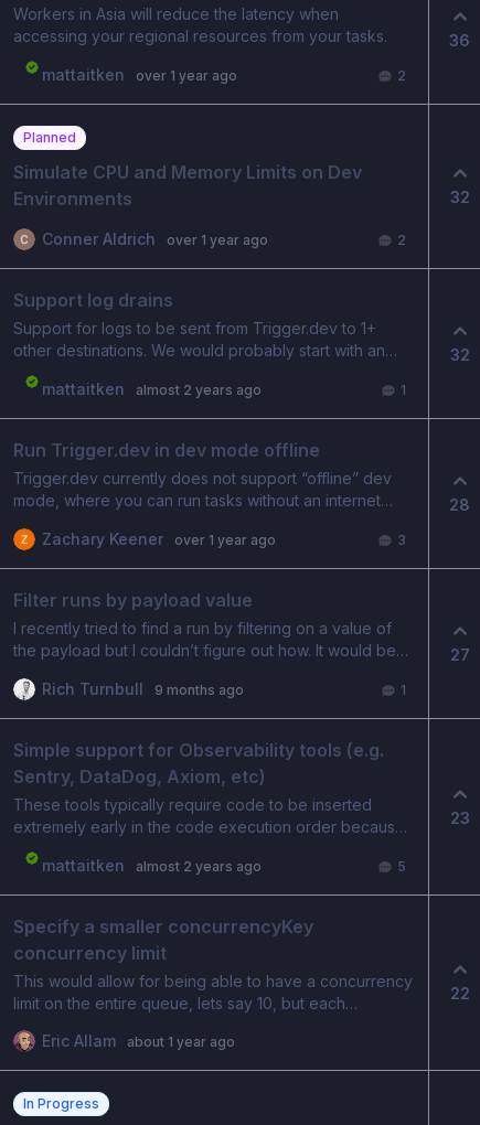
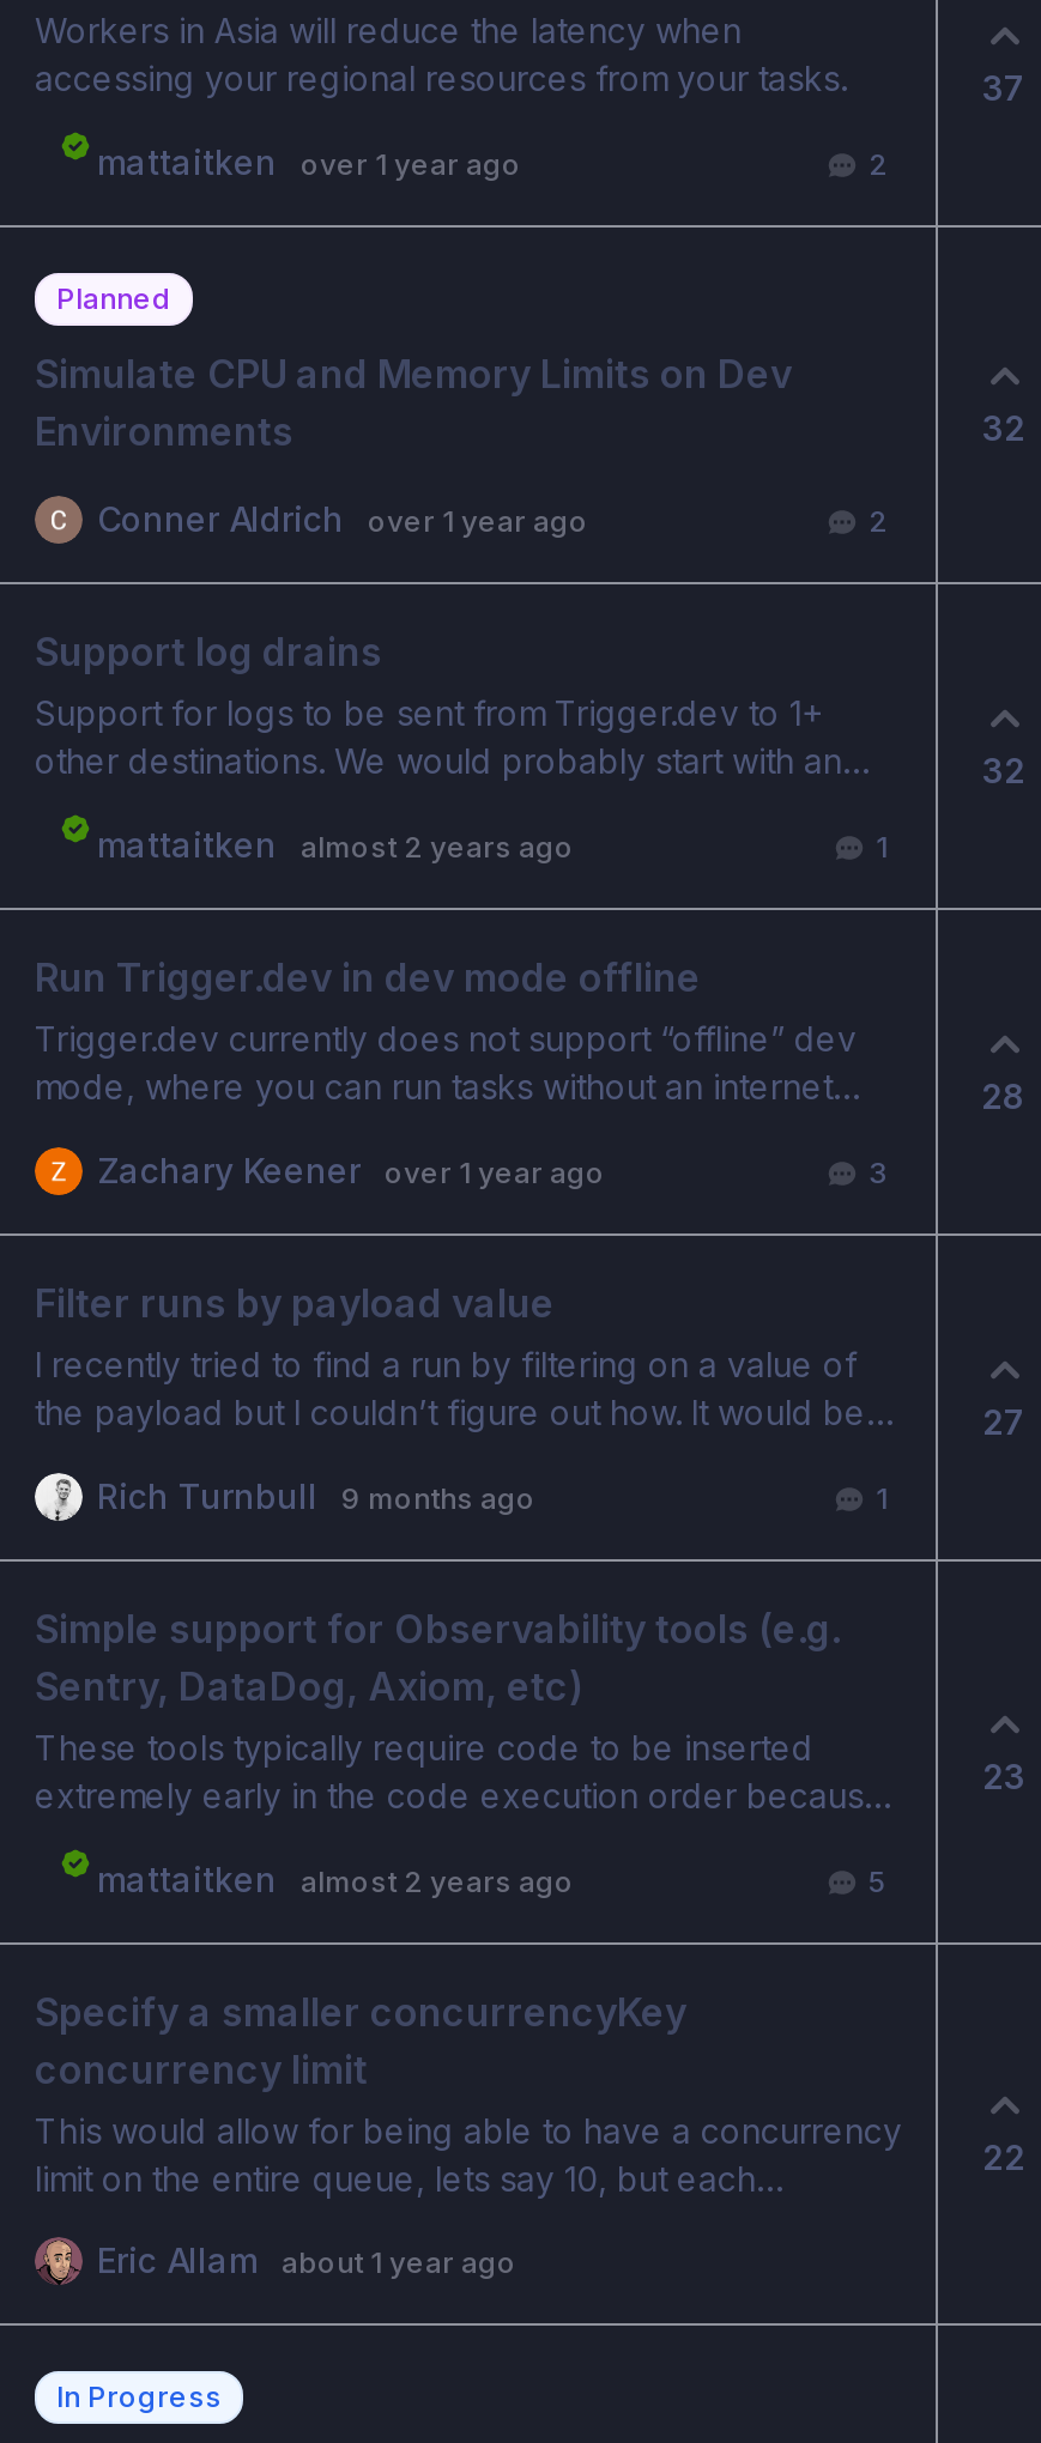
- 36
+ 37
